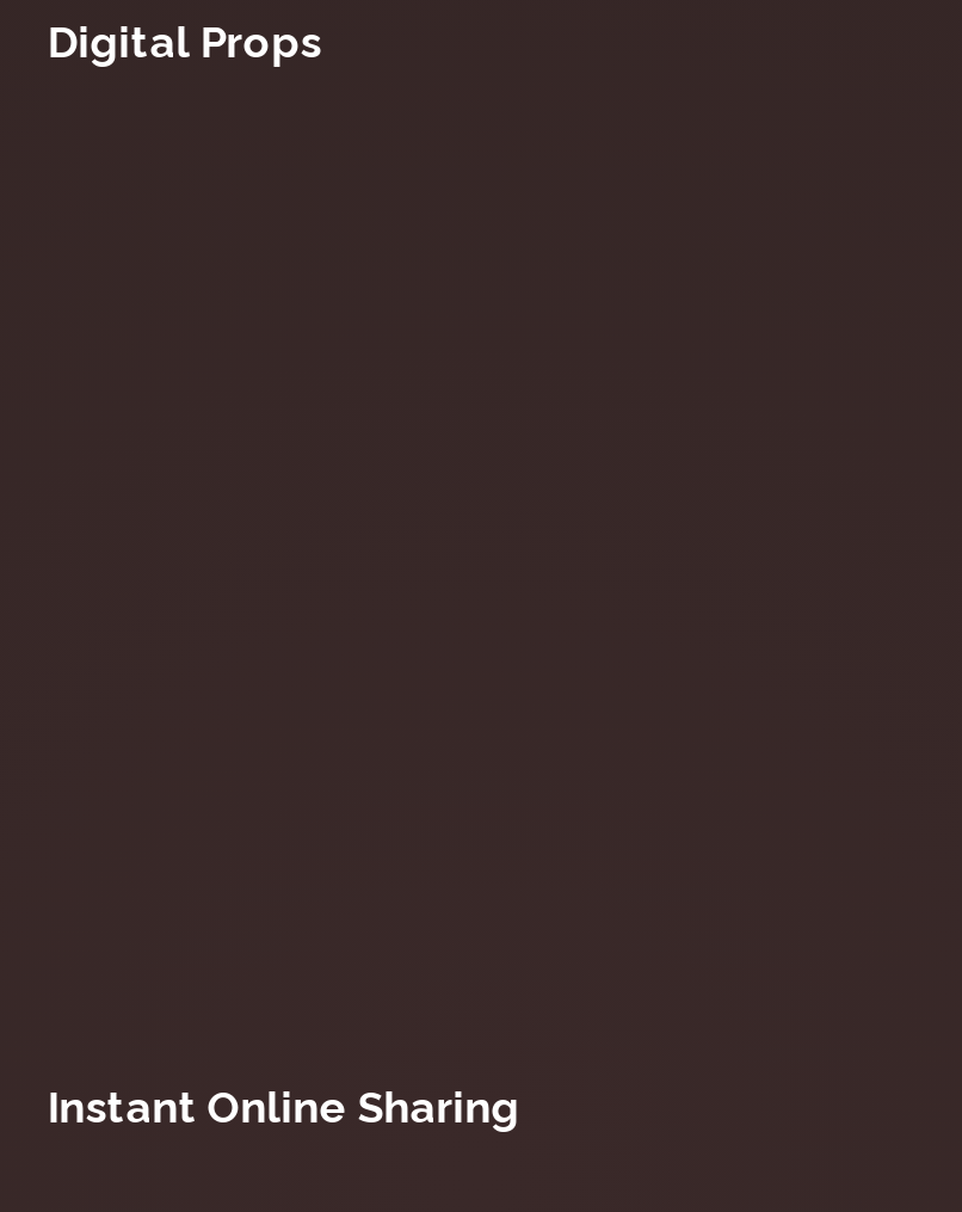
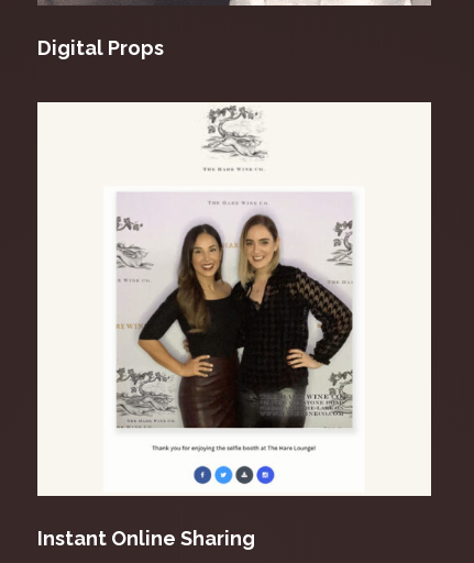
+ [image]
